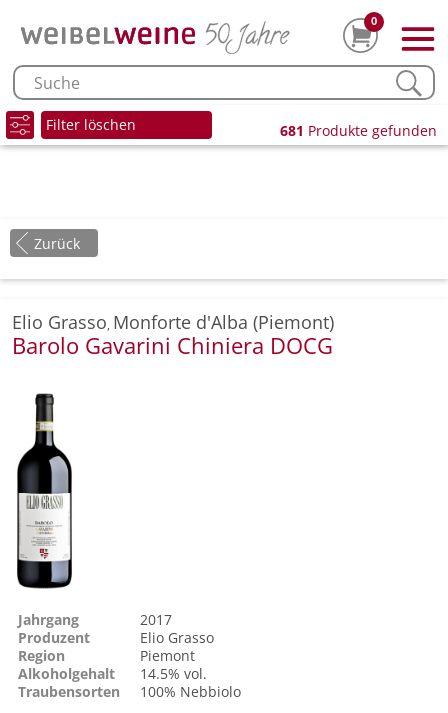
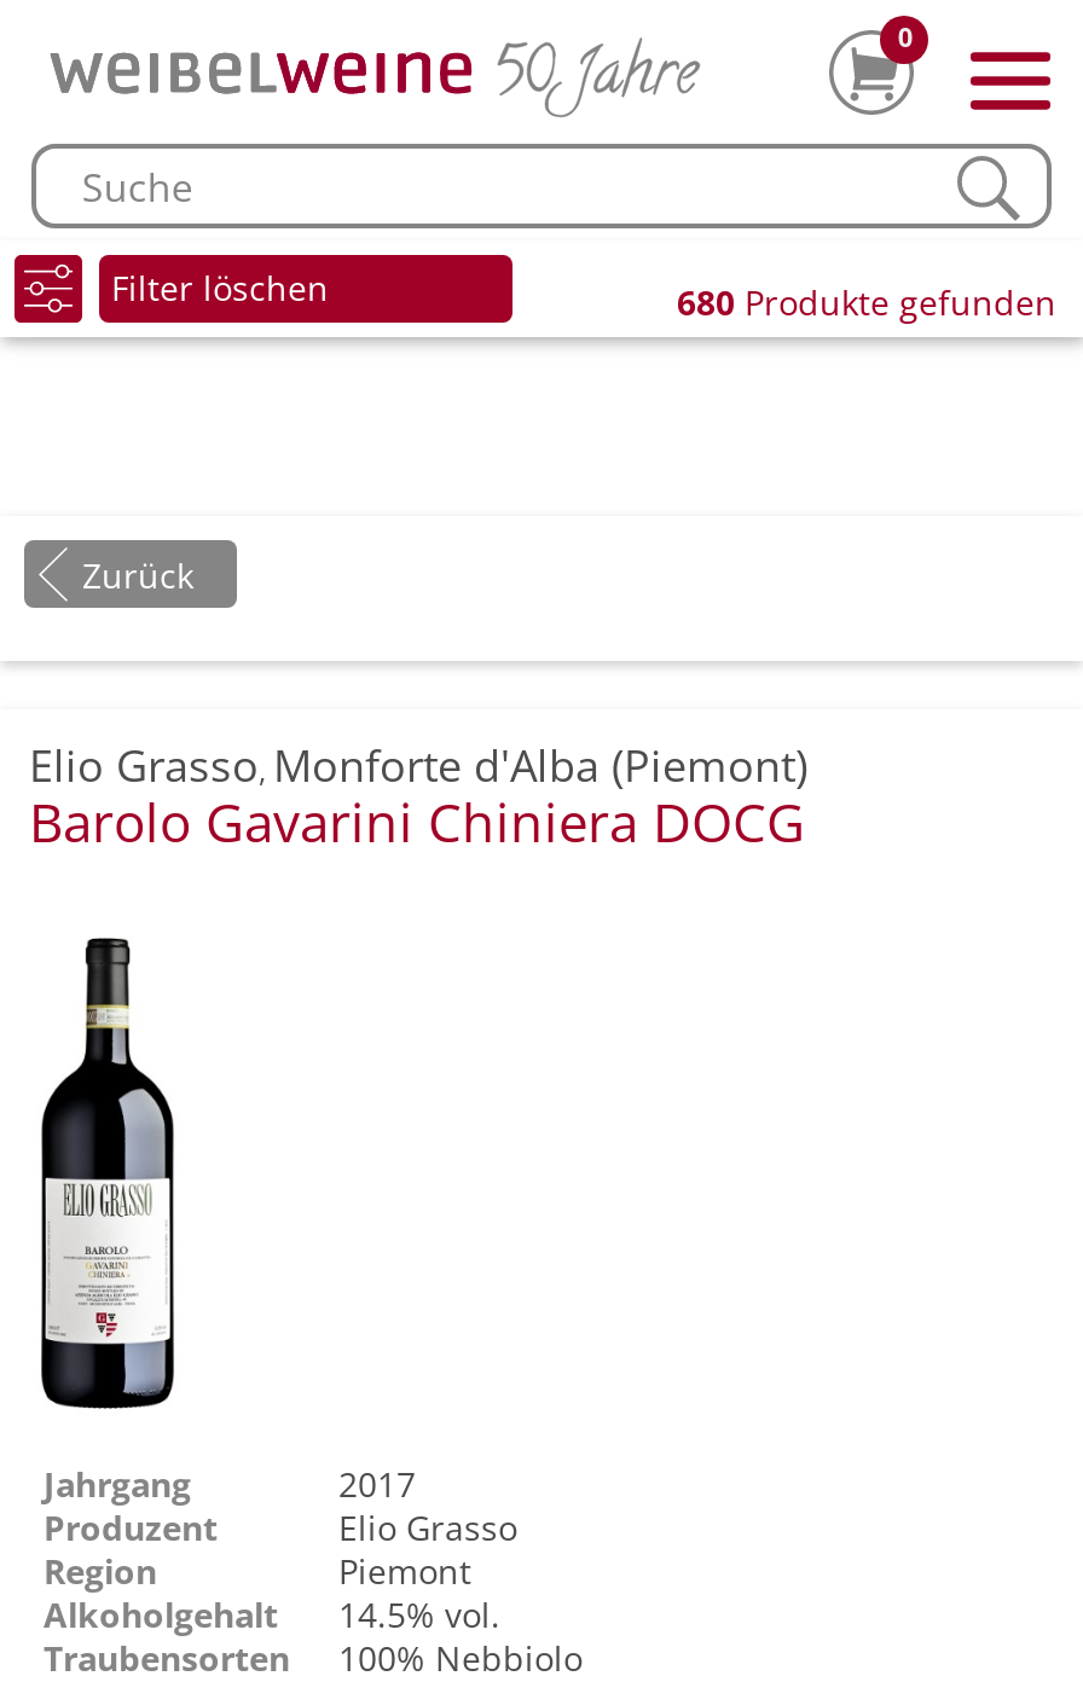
- 681 Produkte gefunden
+ 680 Produkte gefunden
